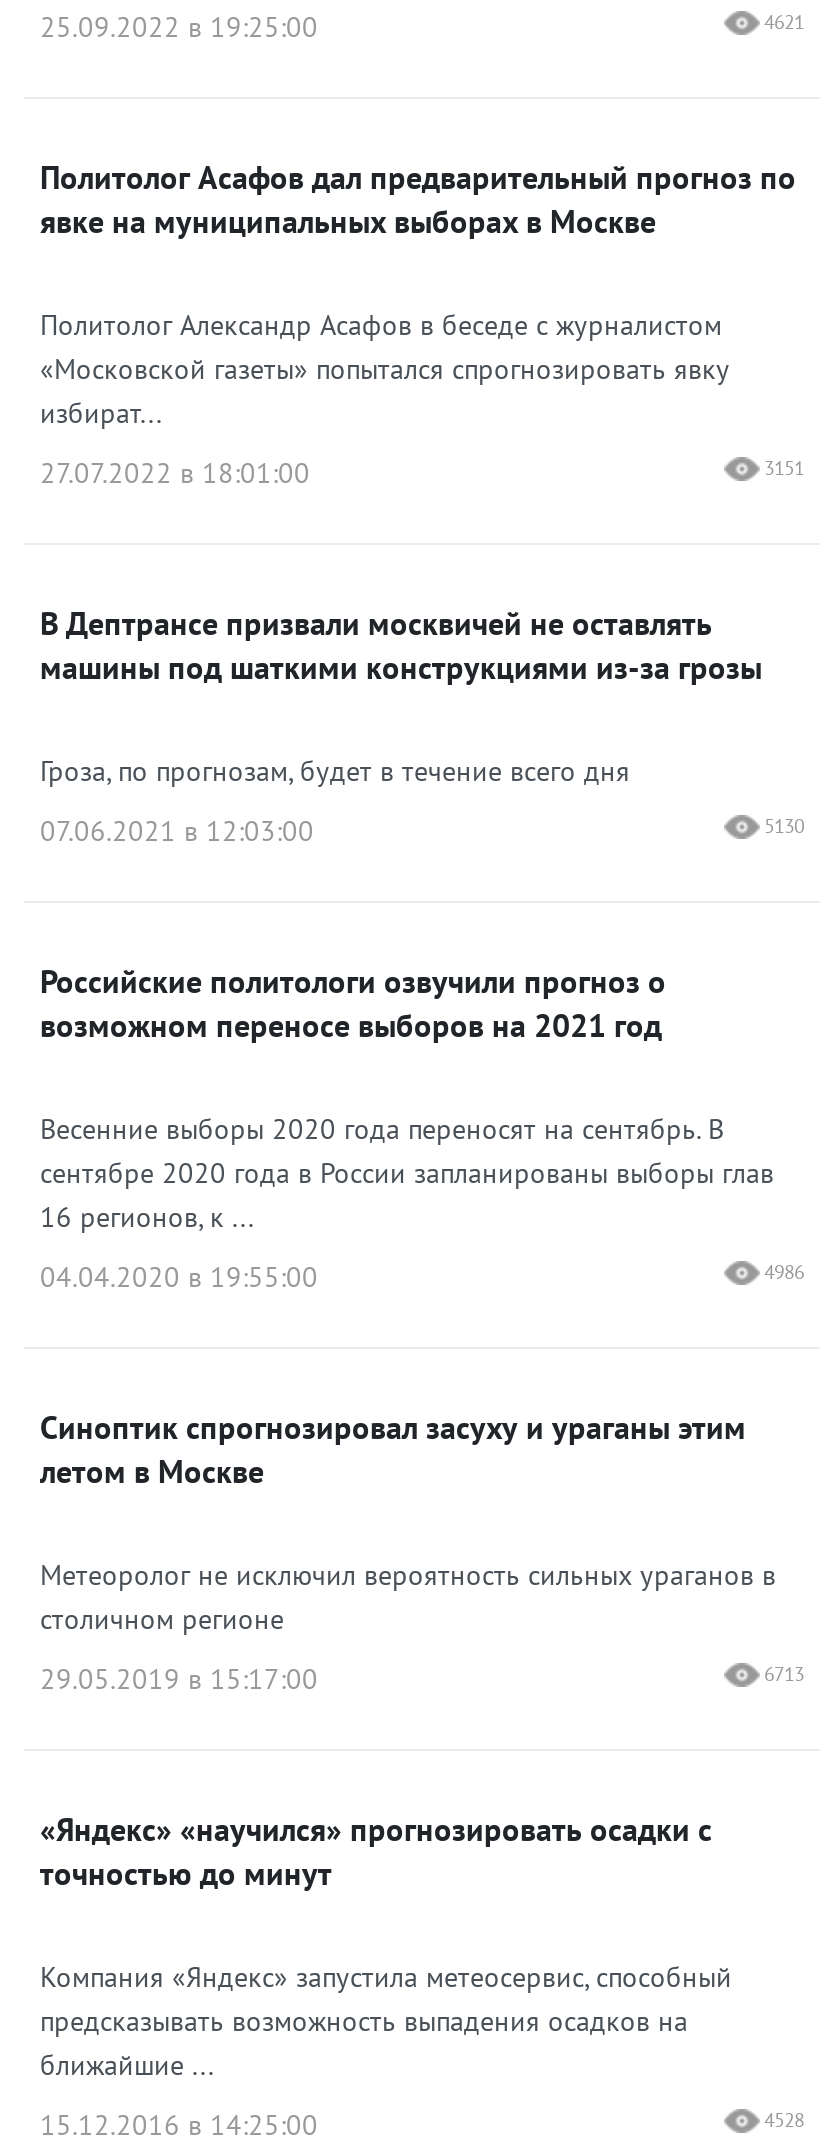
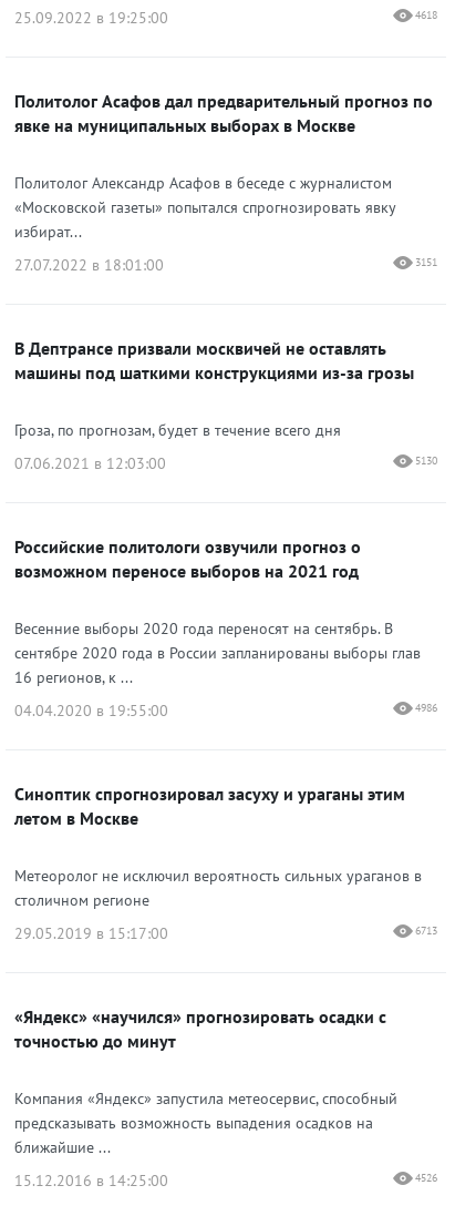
- 4621
+ 4618

- 4528
+ 4526
